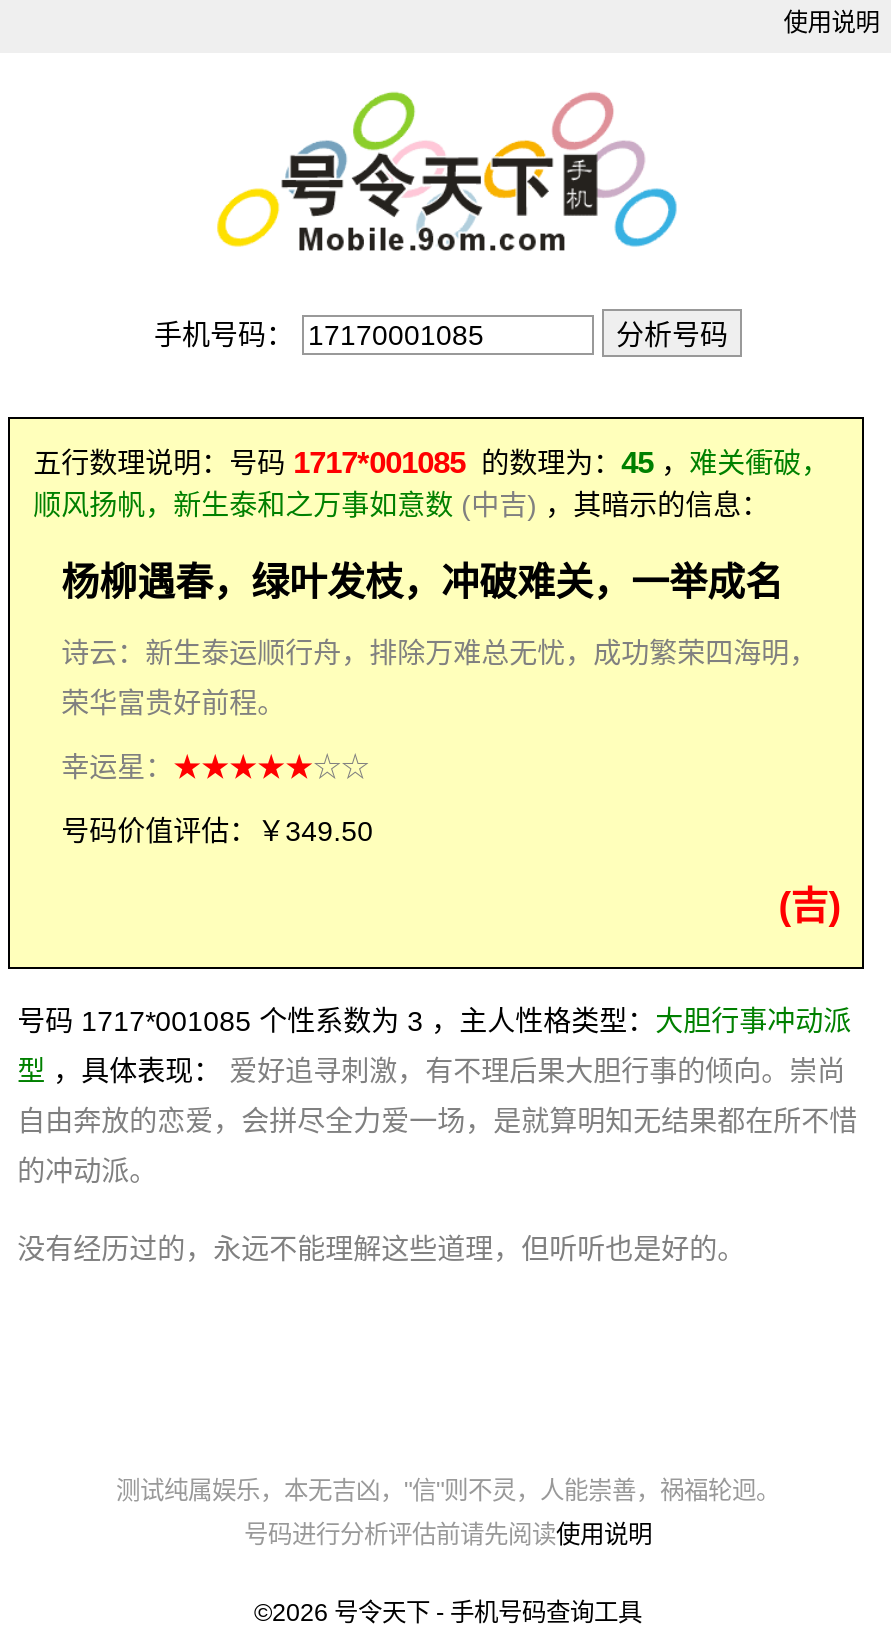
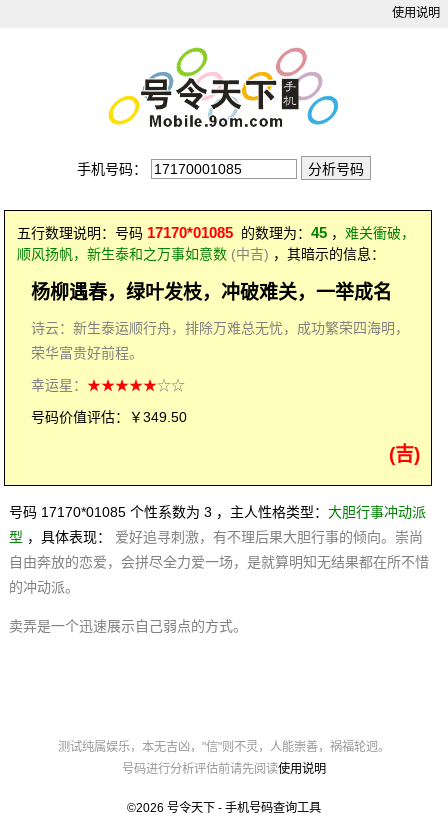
- 五行数理说明：号码1717*001085的数理为：45，难关衝破，
+ 五行数理说明：号码17170*01085的数理为：45，难关衝破，

- 号码 1717*001085 个性系数为 3 ，主人性格类型：大胆行事冲动派
+ 号码 17170*01085 个性系数为 3 ，主人性格类型：大胆行事冲动派

- 没有经历过的，永远不能理解这些道理，但听听也是好的。
+ 卖弄是一个迅速展示自己弱点的方式。
